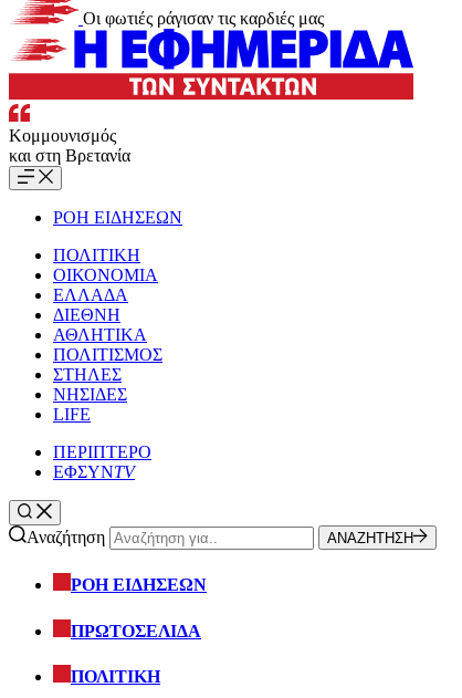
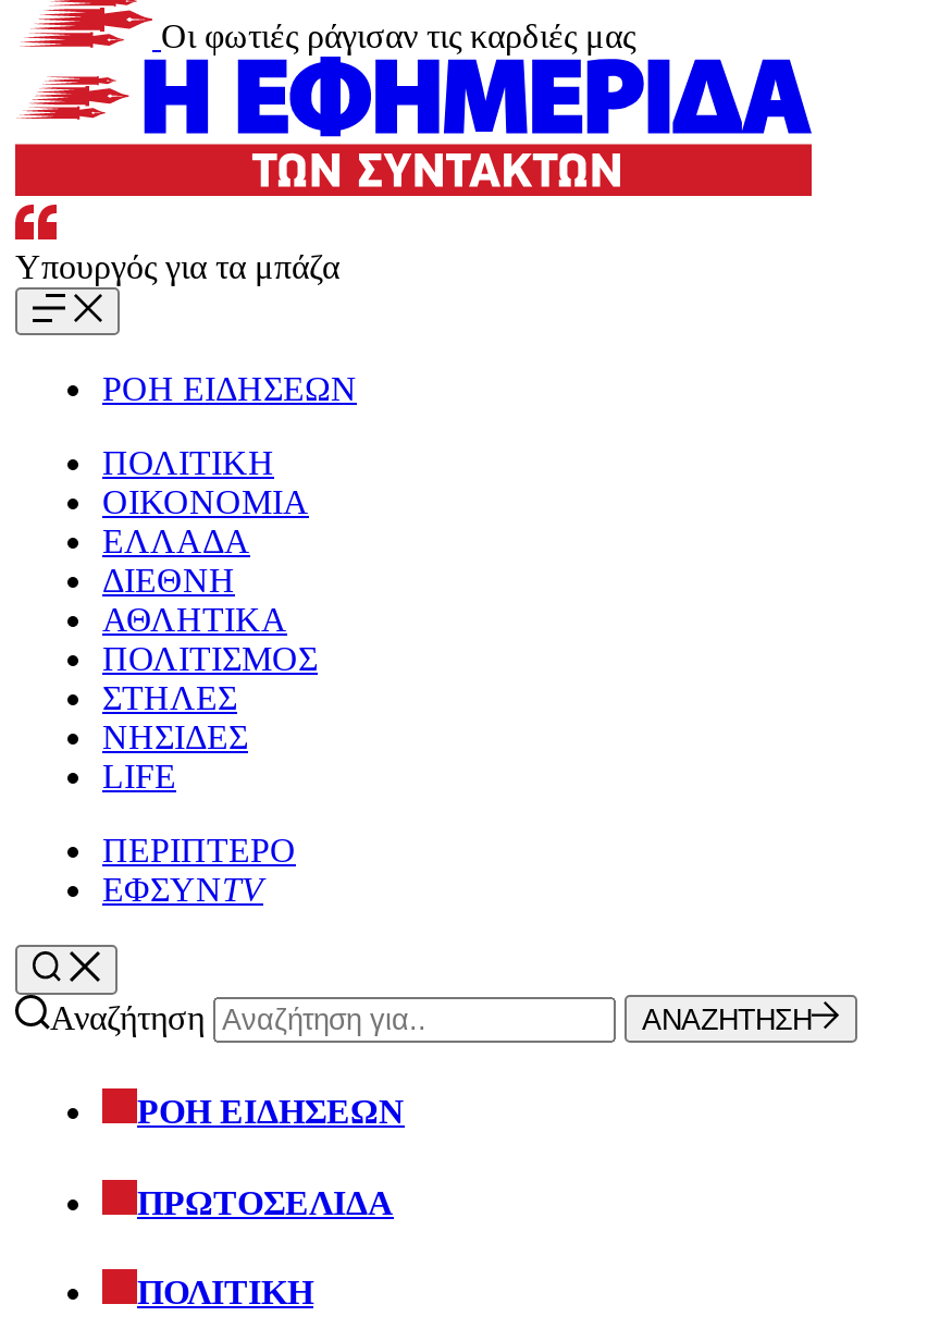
- Κομμουνισμός
- και στη Βρετανία
+ Υπουργός για τα μπάζα
